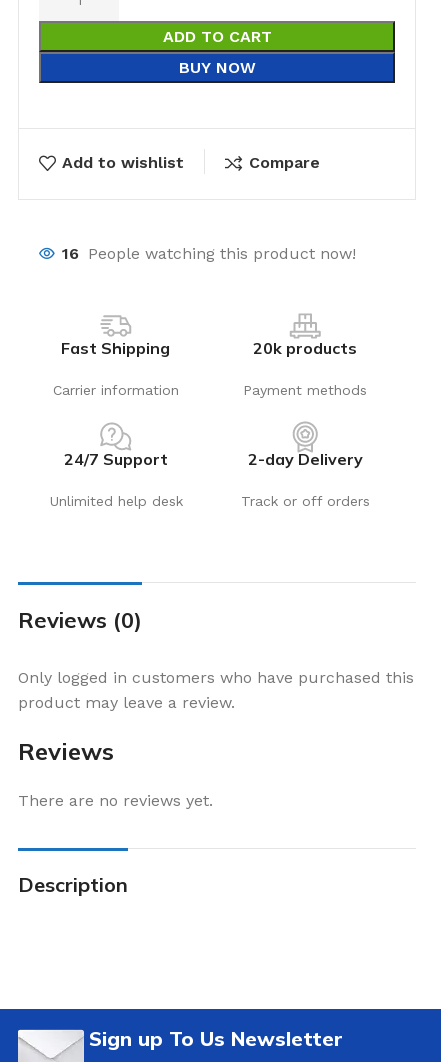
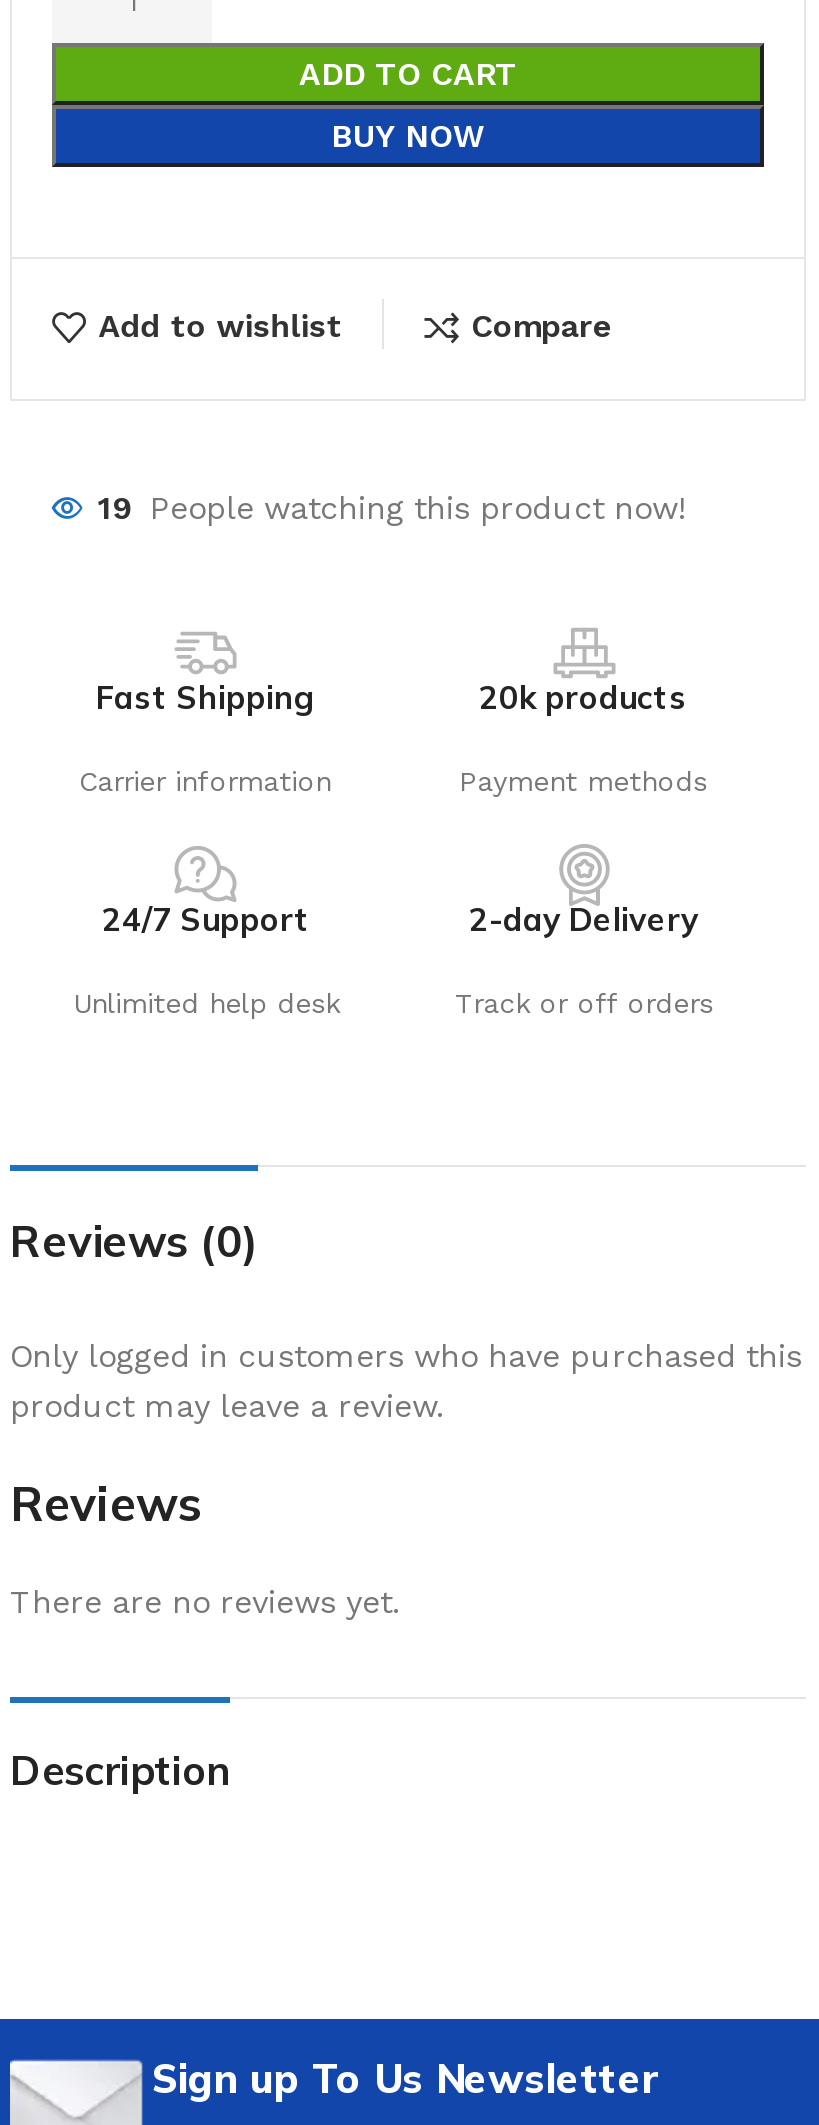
- 16 People watching this product now!
+ 19 People watching this product now!
